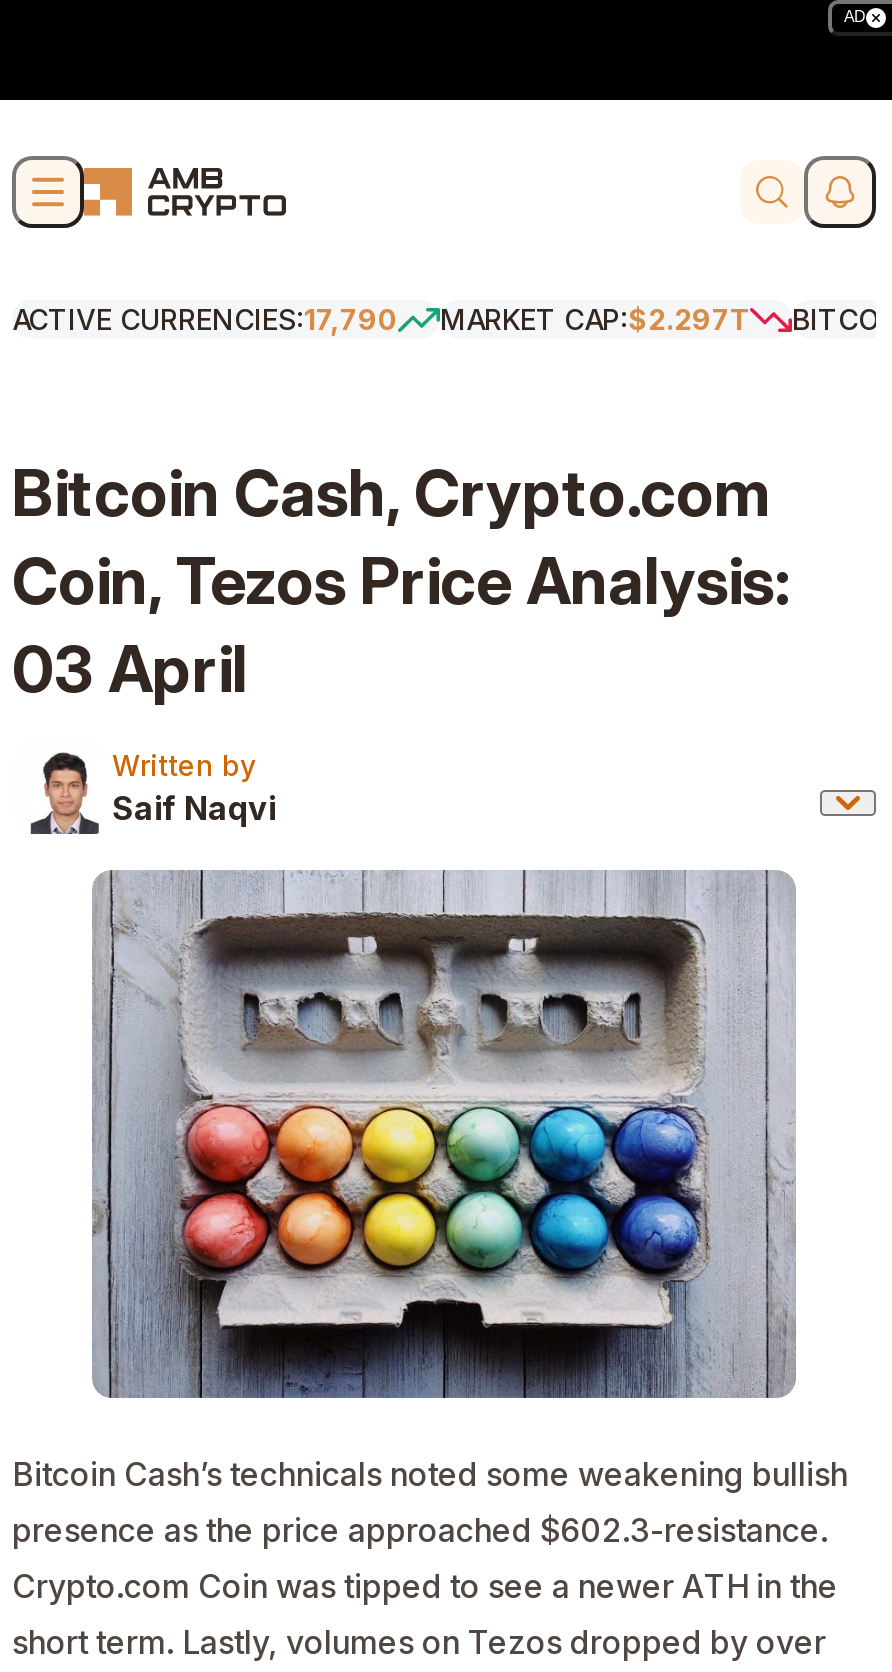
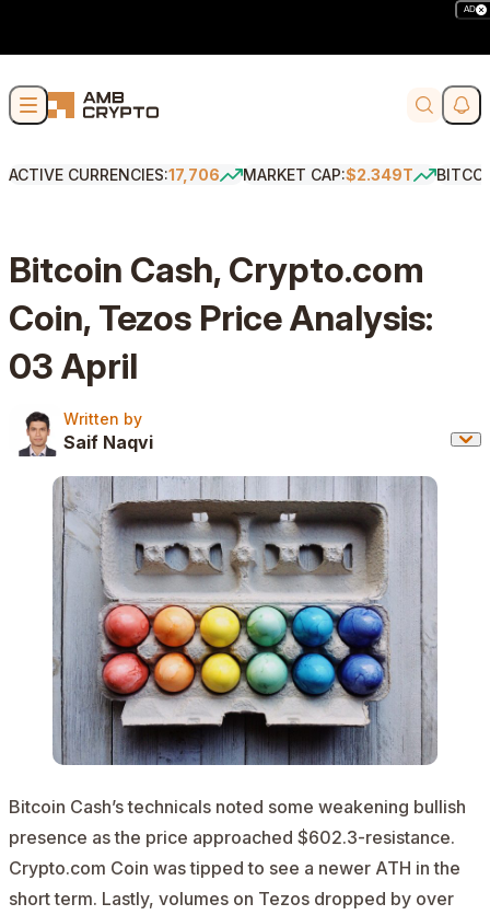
- ACTIVE CURRENCIES:17,790
+ ACTIVE CURRENCIES:17,706

- MARKET CAP:$2.297T
+ MARKET CAP:$2.349T
